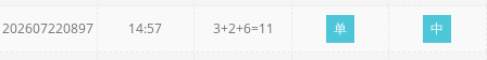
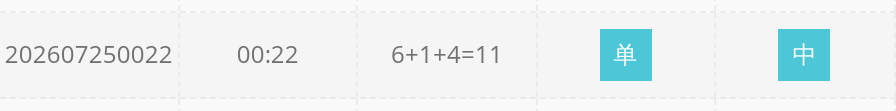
- 202607220897
+ 202607250022

- 14:57
+ 00:22

- 3+2+6=11
+ 6+1+4=11
